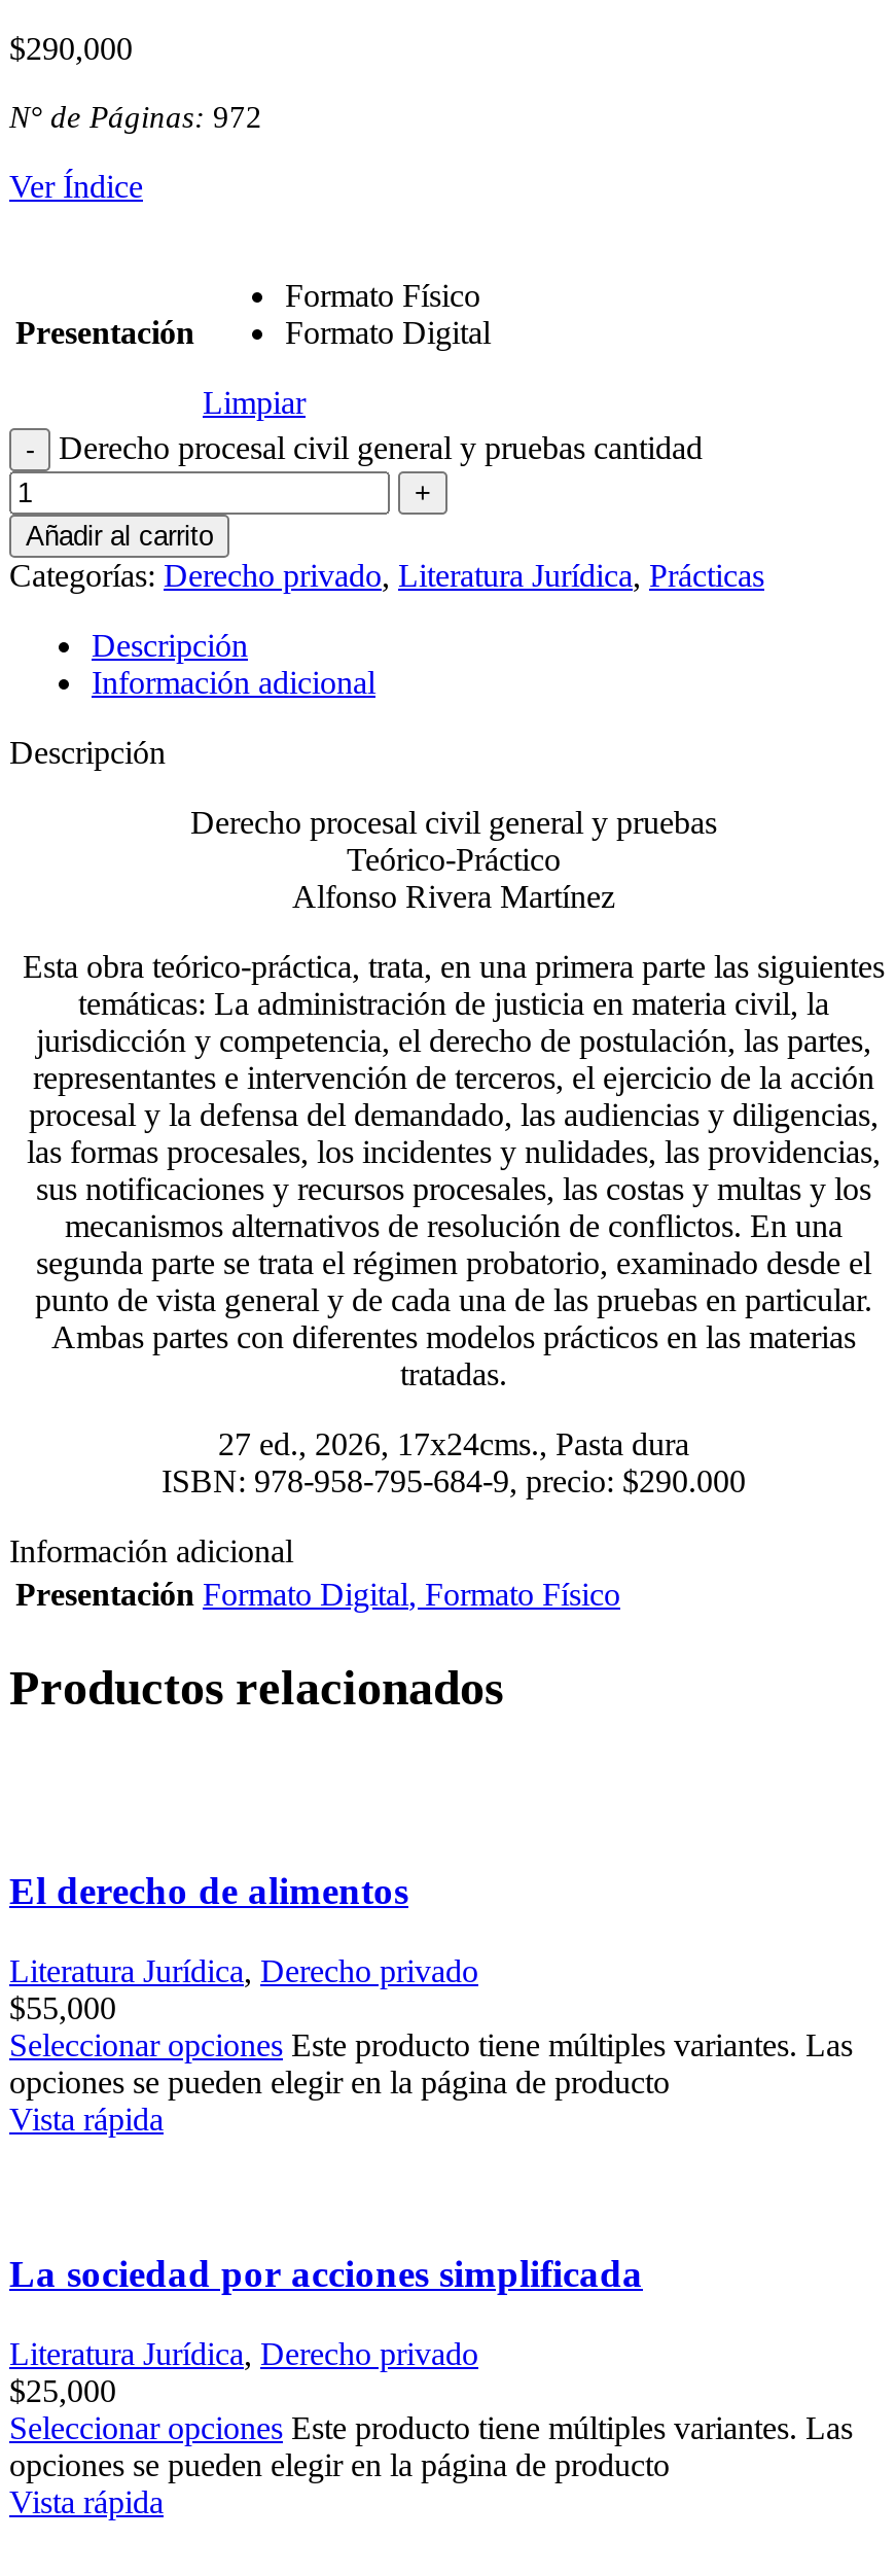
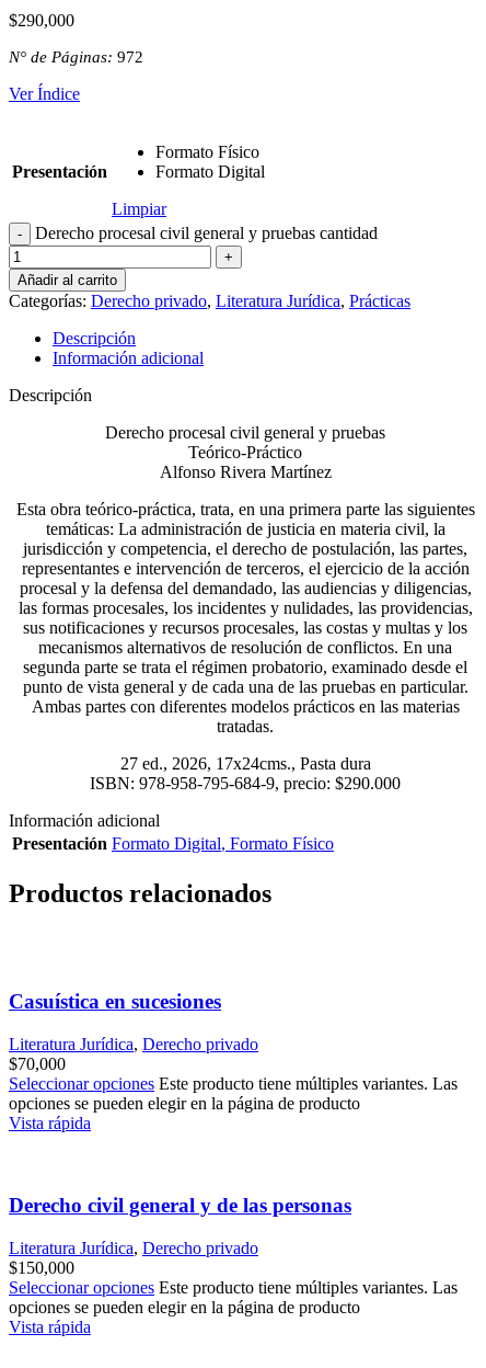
- El derecho de alimentos
+ Casuística en sucesiones

- $55,000
+ $70,000

- La sociedad por acciones simplificada
+ Derecho civil general y de las personas

- $25,000
+ $150,000
